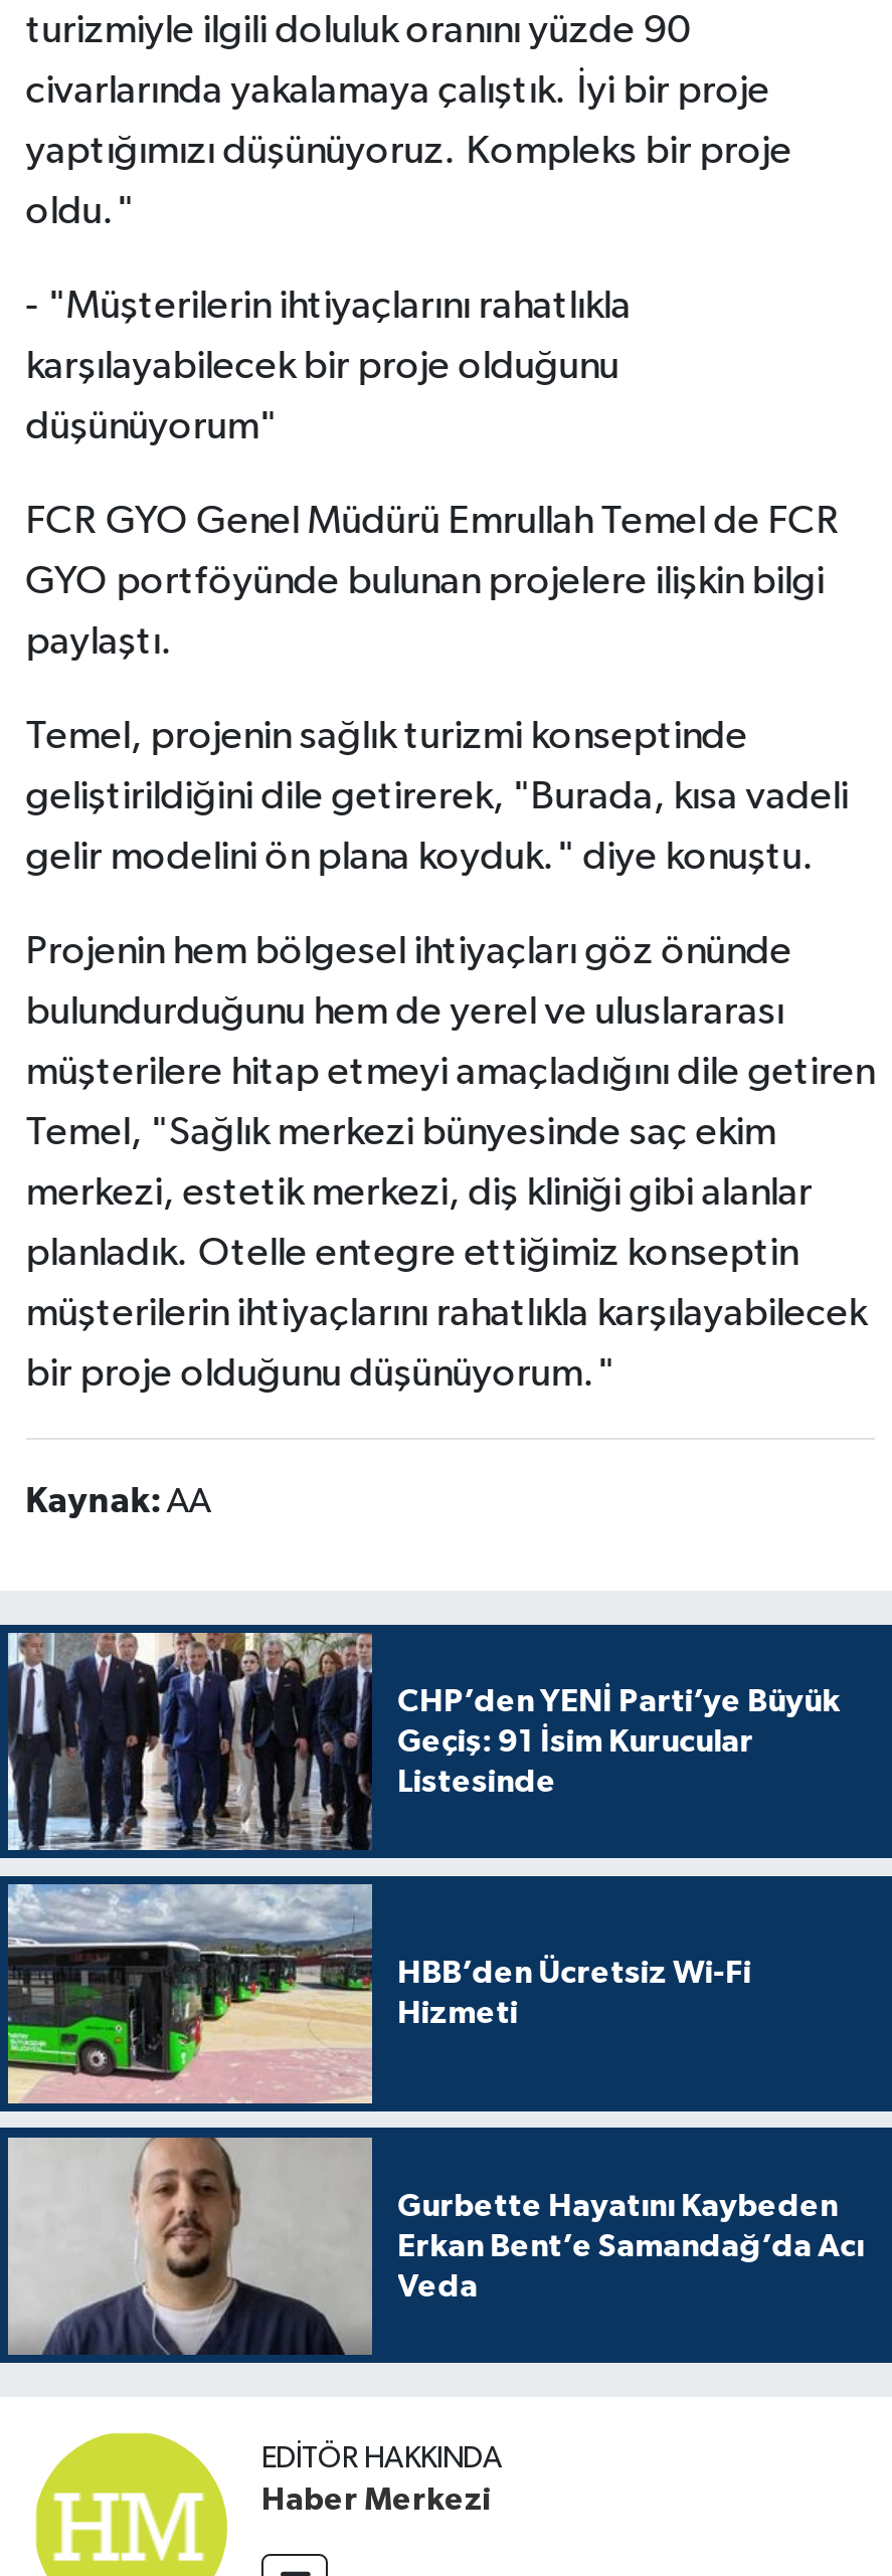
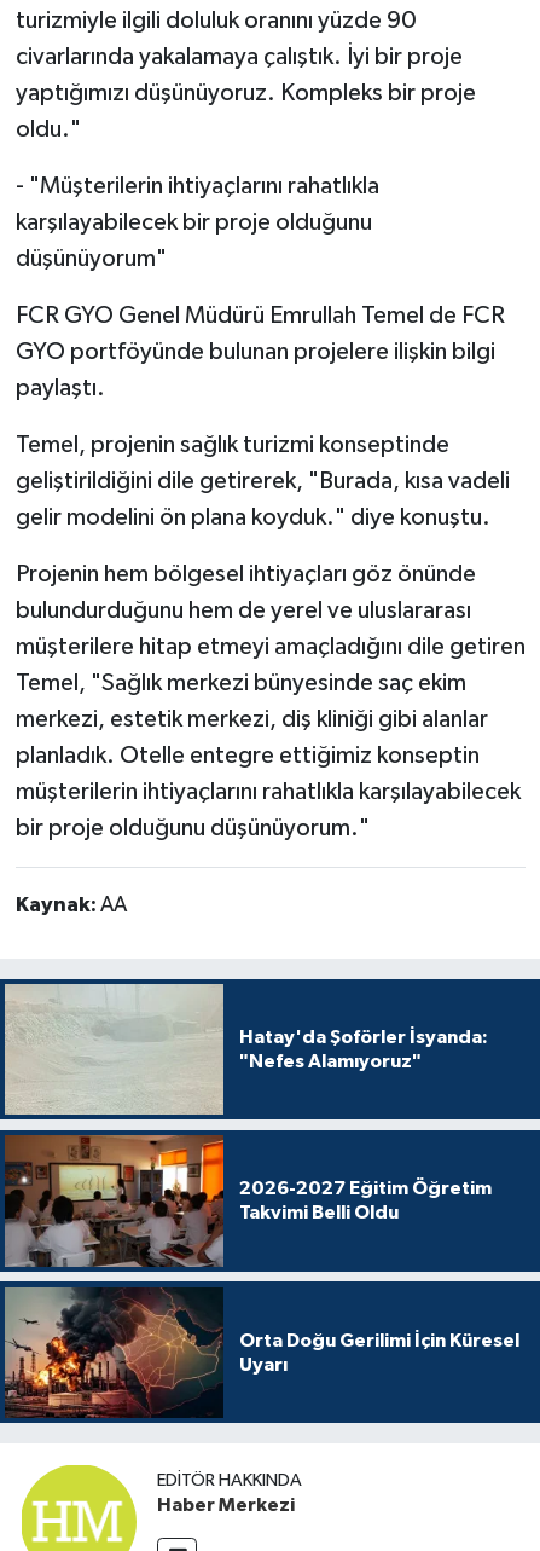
- [image]
- CHP’den YENİ Parti’ye Büyük
- Geçiş: 91 İsim Kurucular
- Listesinde
+ [image]
+ Hatay'da Şoförler İsyanda:
+ "Nefes Alamıyoruz"

- [image]
- HBB’den Ücretsiz Wi-Fi
- Hizmeti
+ [image]
+ 2026-2027 Eğitim Öğretim
+ Takvimi Belli Oldu

- [image]
- Gurbette Hayatını Kaybeden
- Erkan Bent’e Samandağ’da Acı
- Veda
+ [image]
+ Orta Doğu Gerilimi İçin Küresel
+ Uyarı
